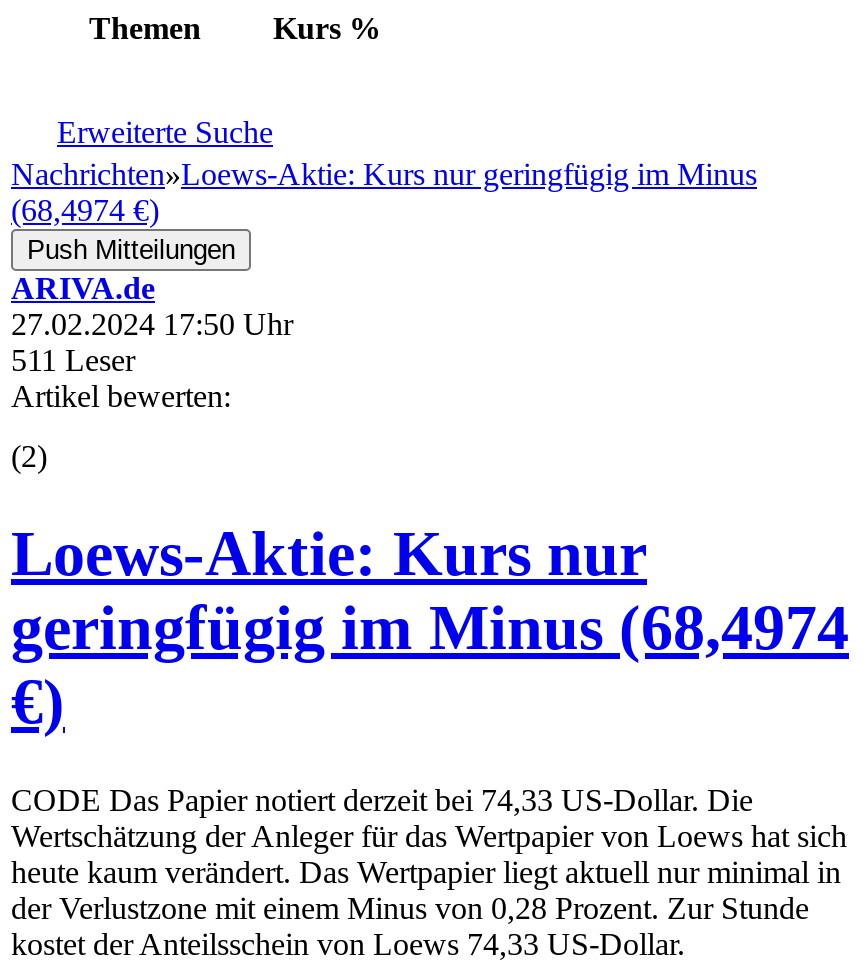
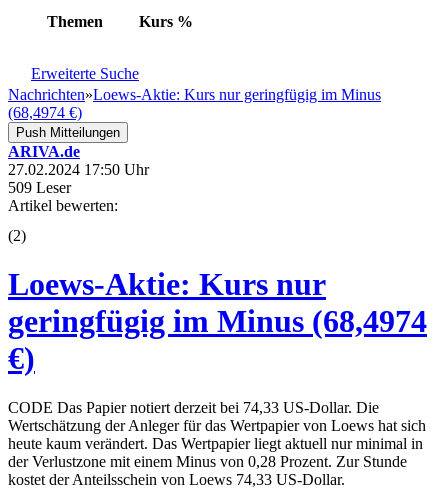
- 511 Leser
+ 509 Leser
